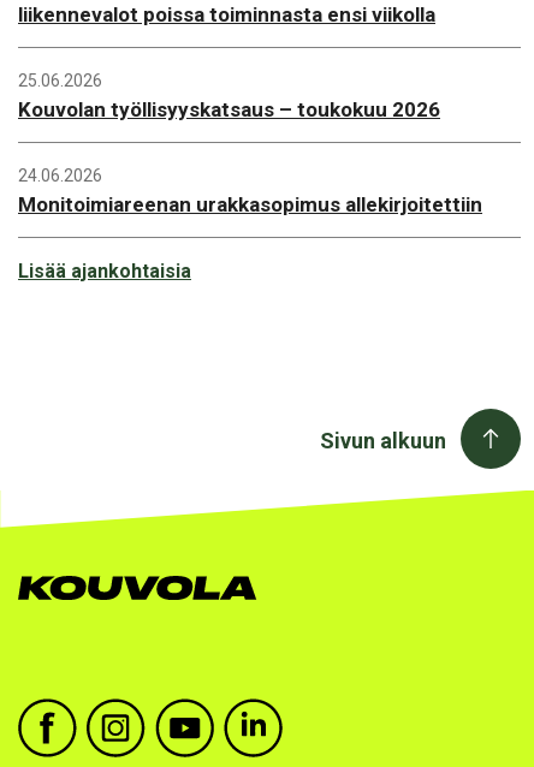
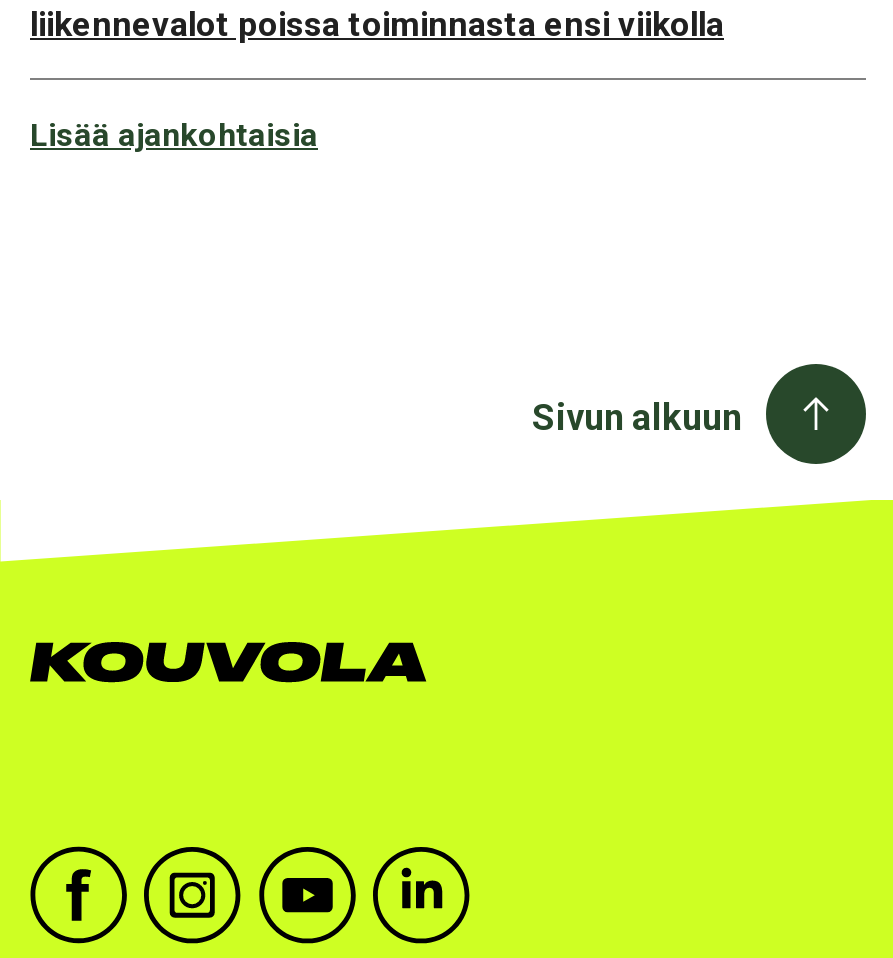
- 25.06.2026
- Kouvolan työllisyyskatsaus – toukokuu 2026
- 24.06.2026
- Monitoimiareenan urakkasopimus allekirjoitettiin
